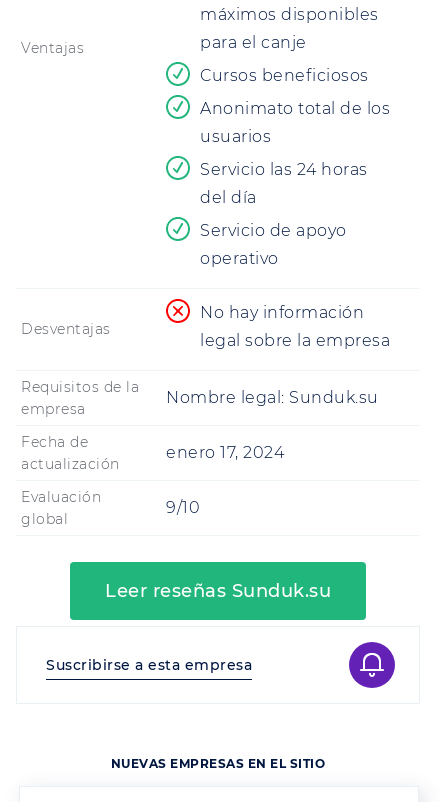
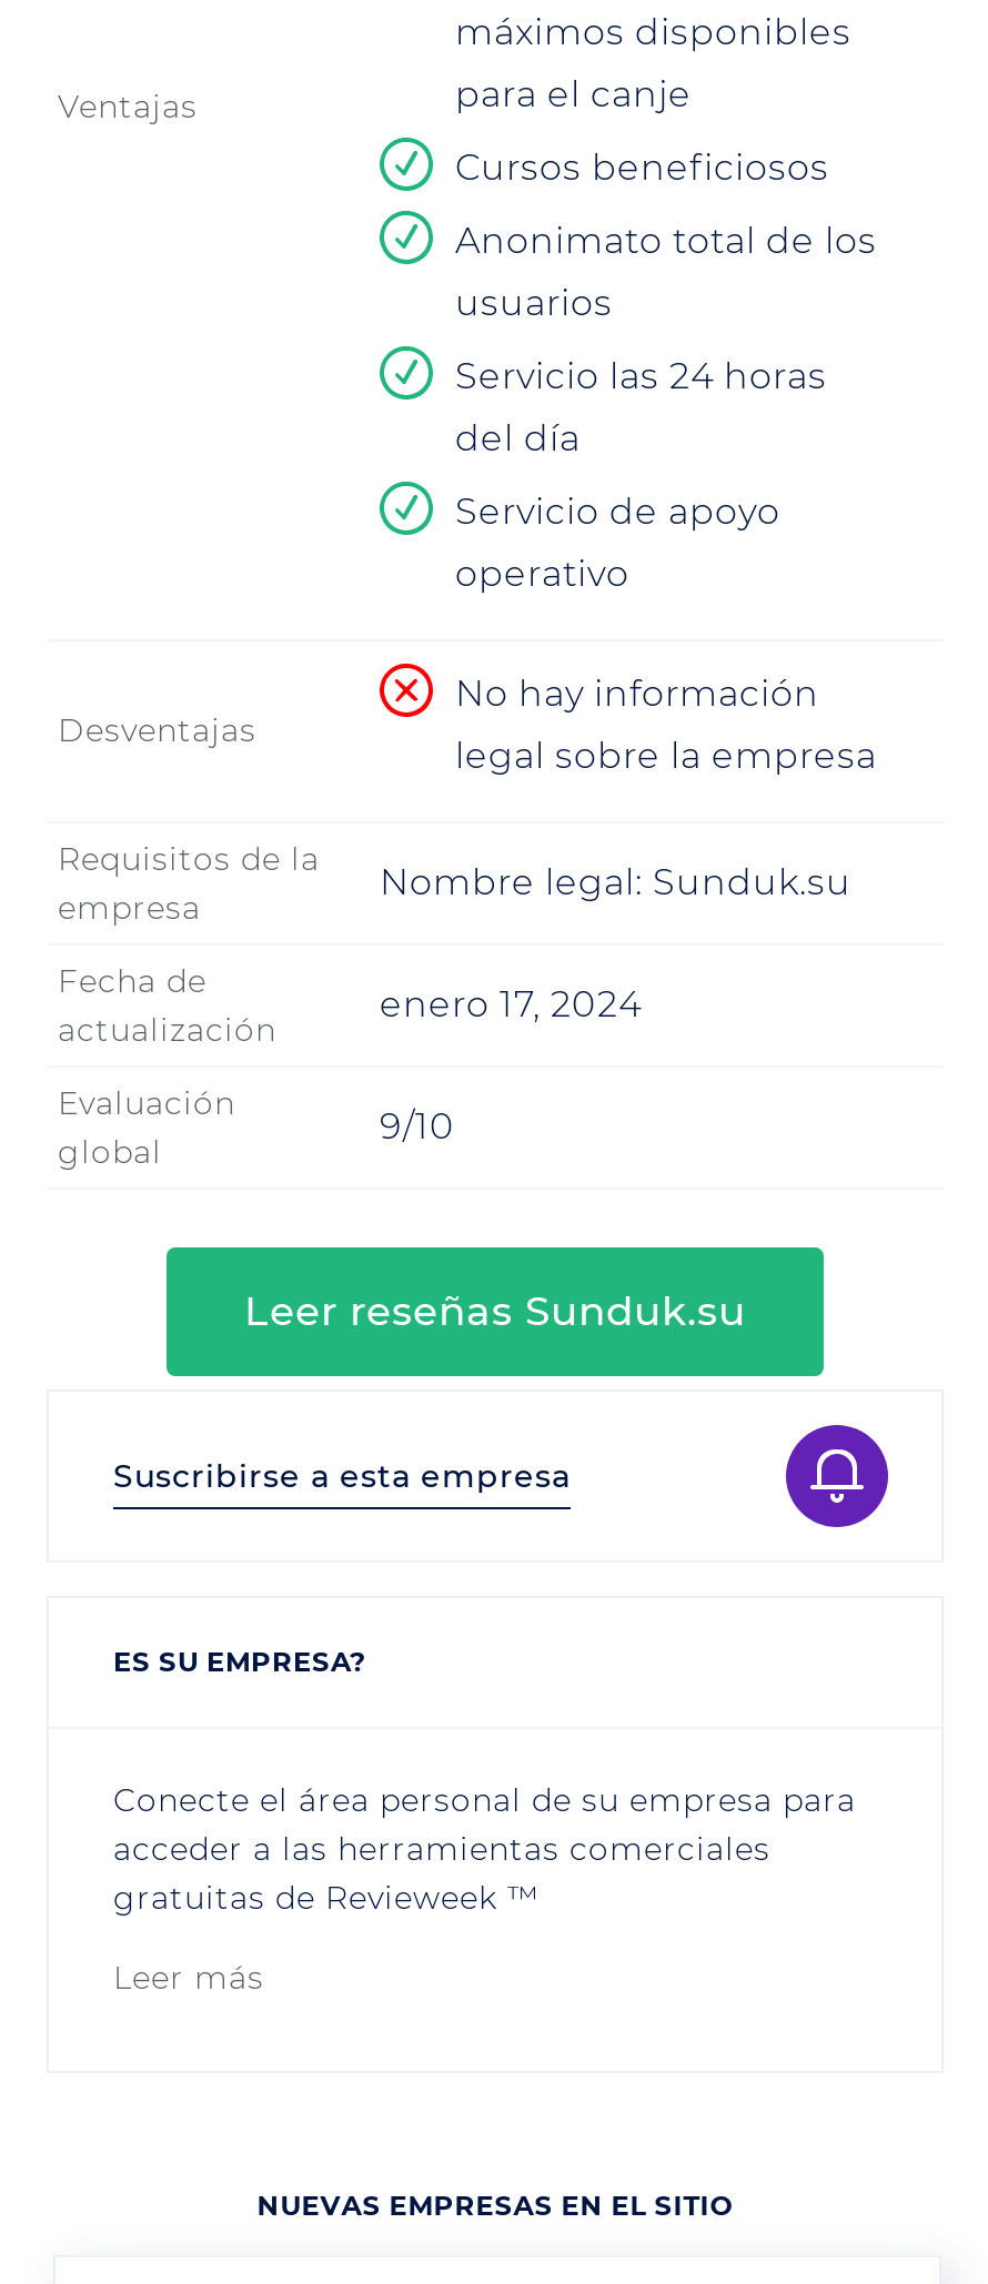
+ ES SU EMPRESA?

+ Conecte el área personal de su empresa para
+ acceder a las herramientas comerciales
+ gratuitas de Revieweek ™
+ Leer más
